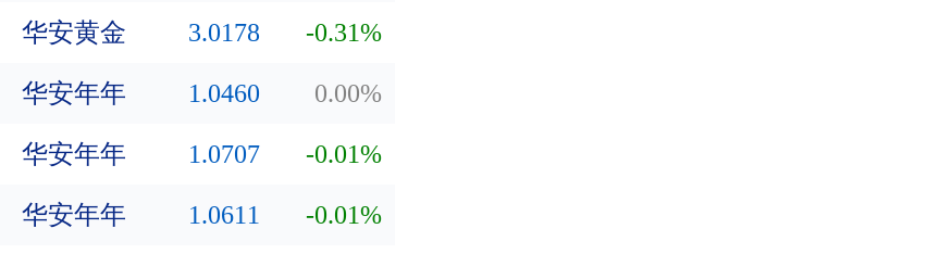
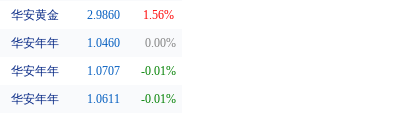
- 3.0178
+ 2.9860

- -0.31%
+ 1.56%
